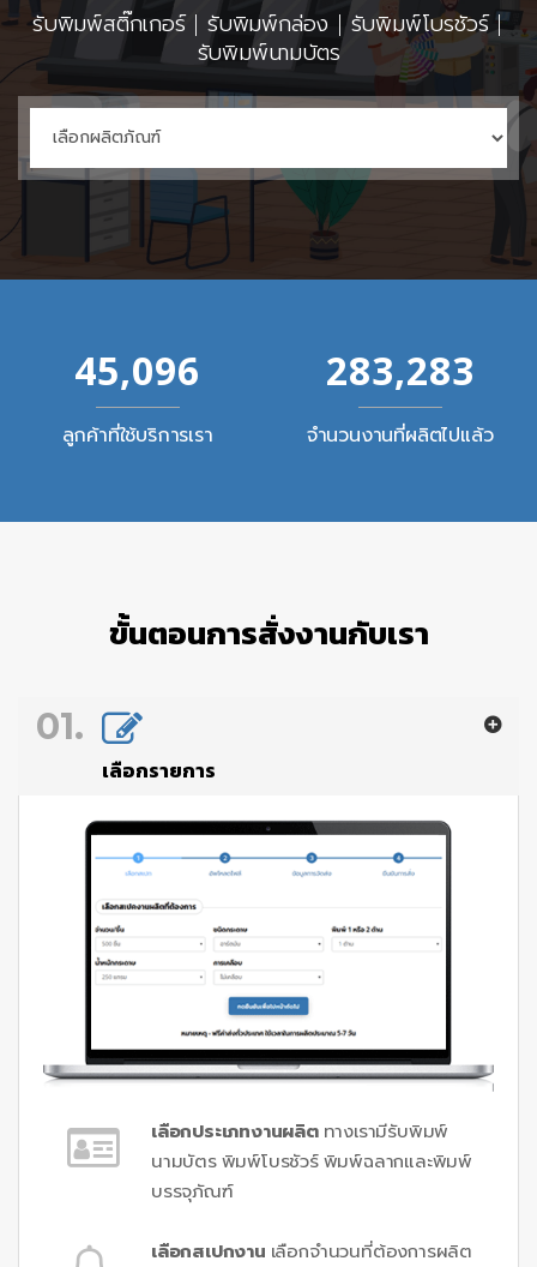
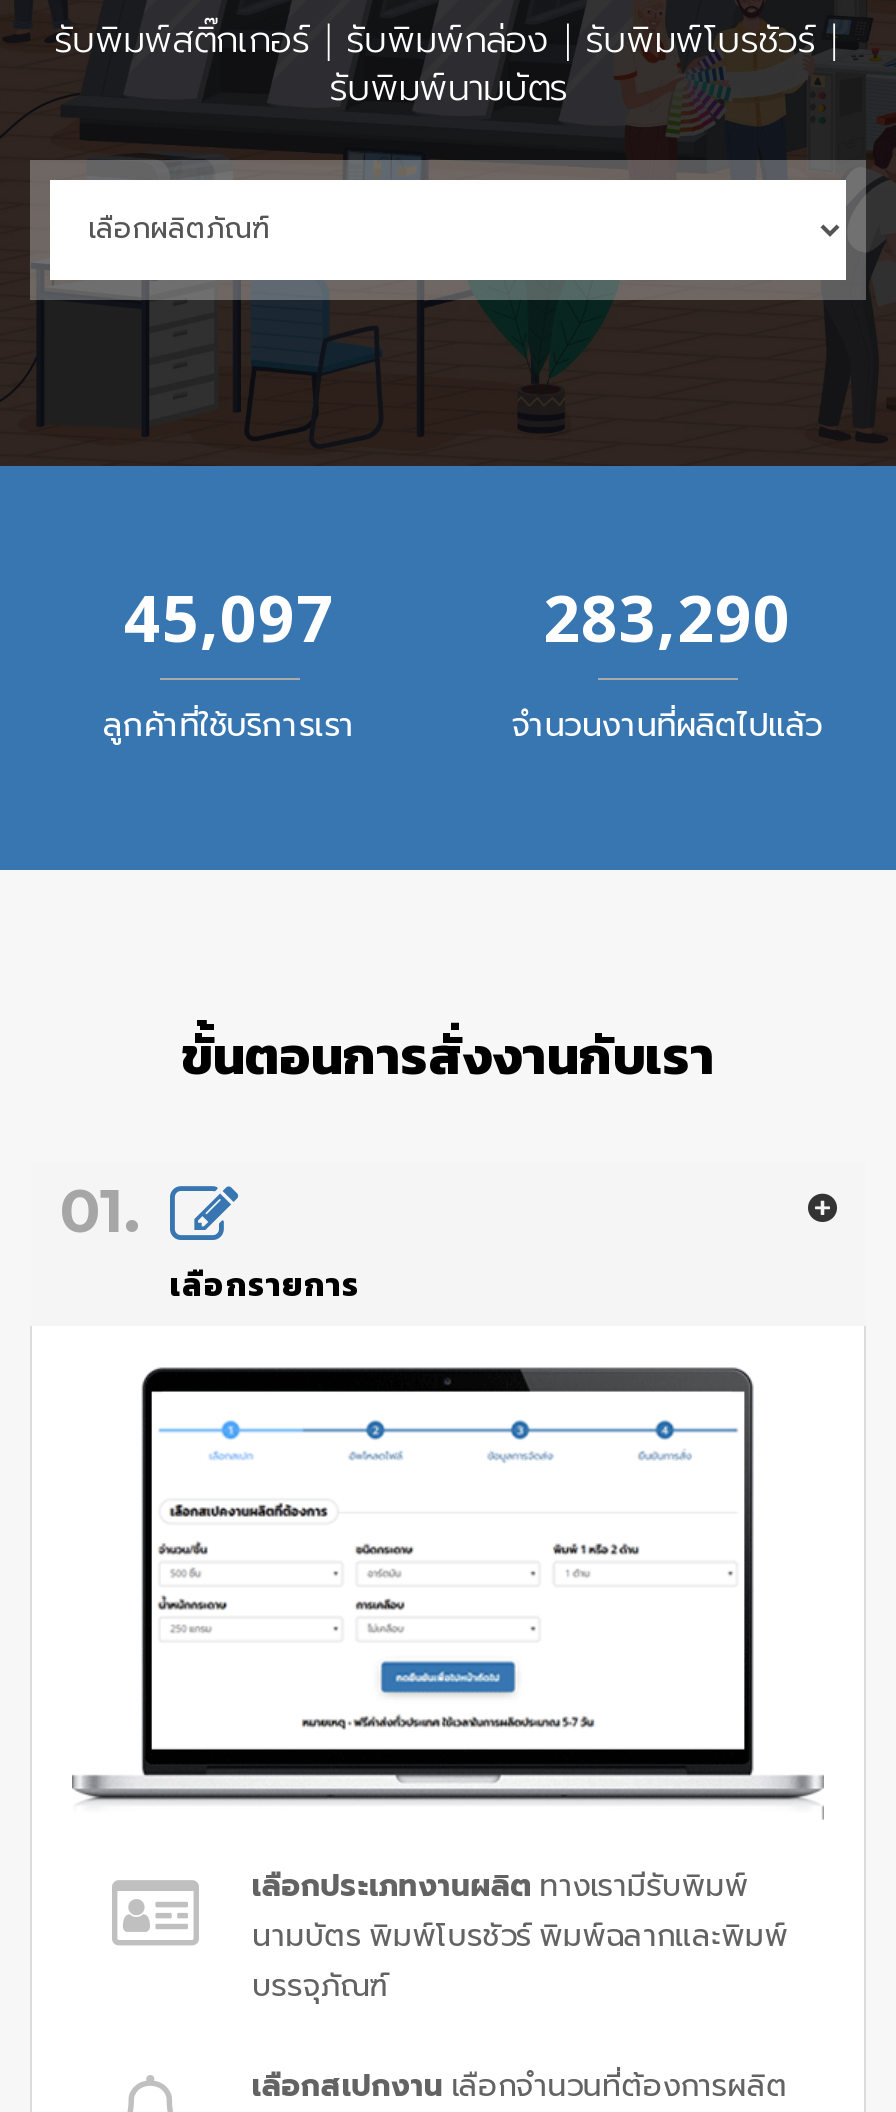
- 45,096
+ 45,097

- 283,283
+ 283,290
